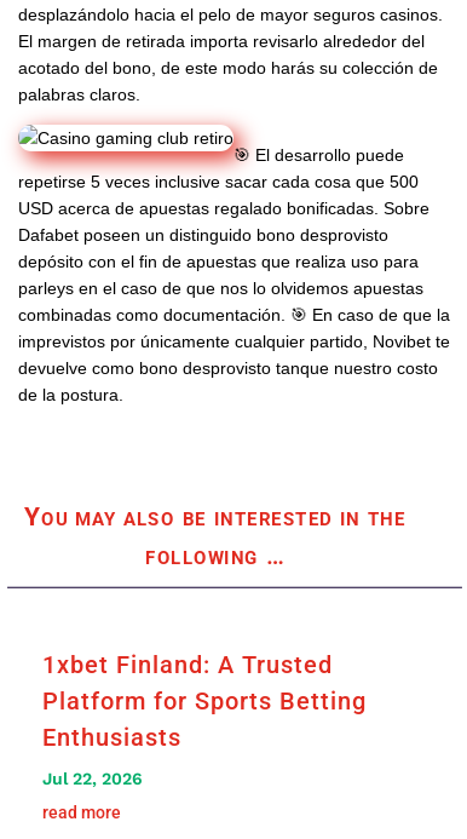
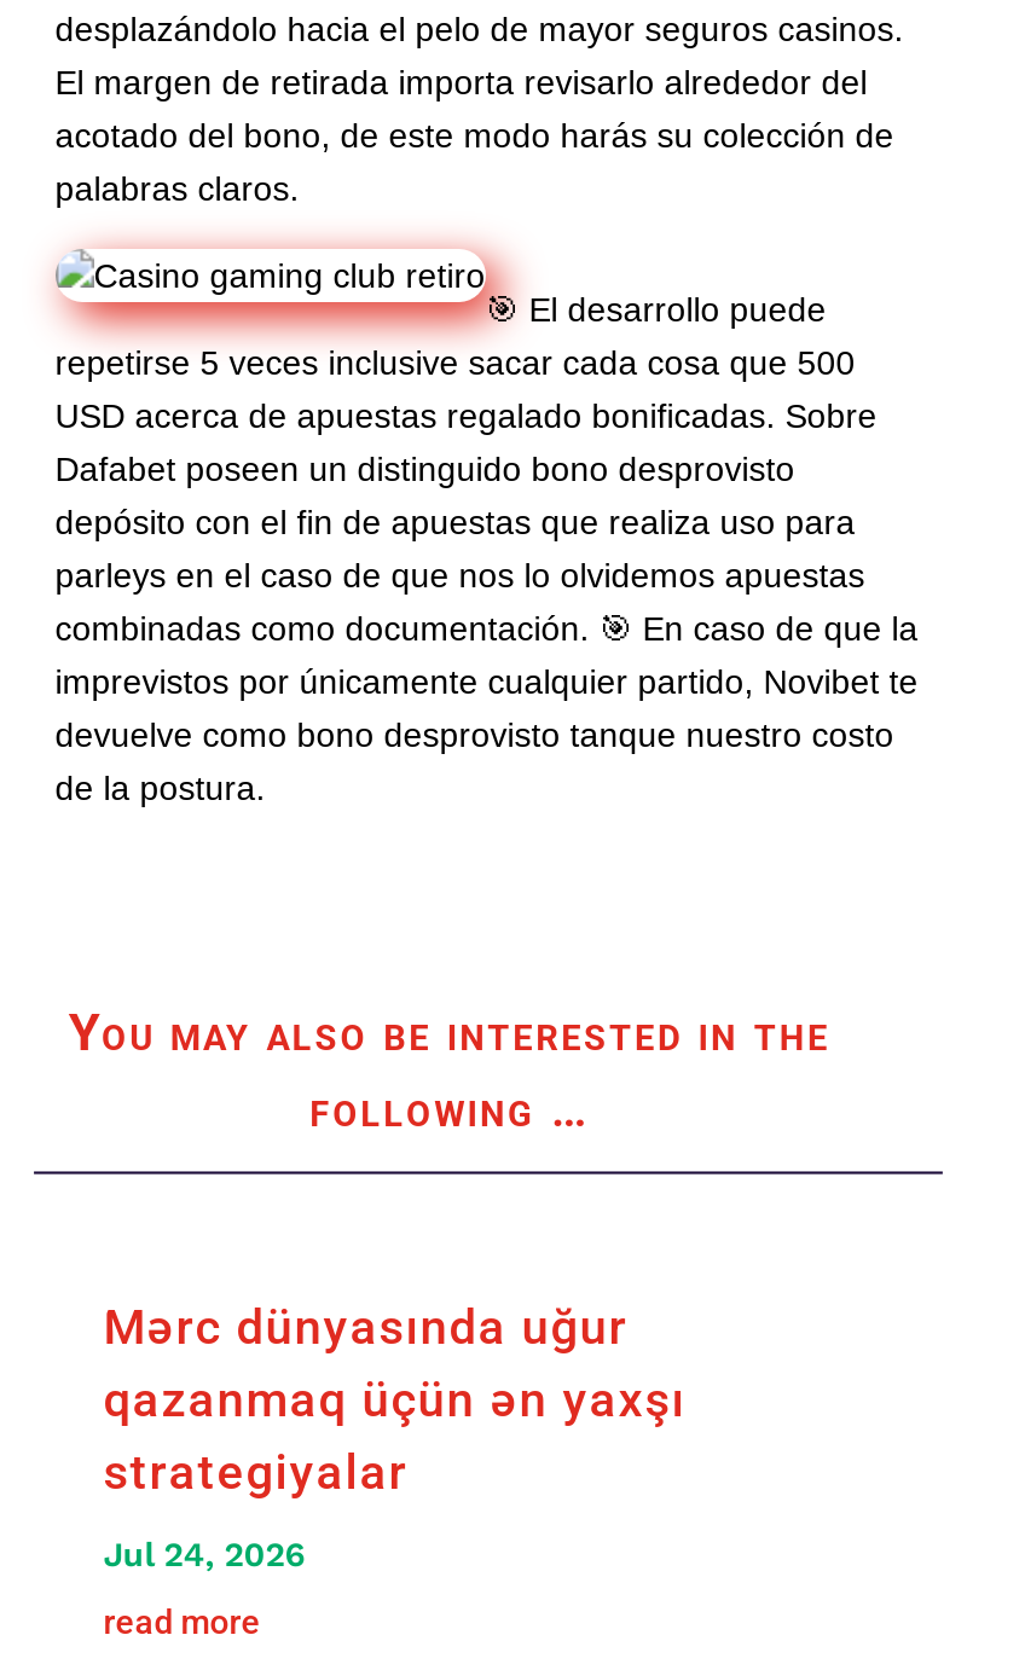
- 1xbet Finland: A Trusted
- Platform for Sports Betting
- Enthusiasts
+ Mərc dünyasında uğur
+ qazanmaq üçün ən yaxşı
+ strategiyalar

- Jul 22, 2026
+ Jul 24, 2026
